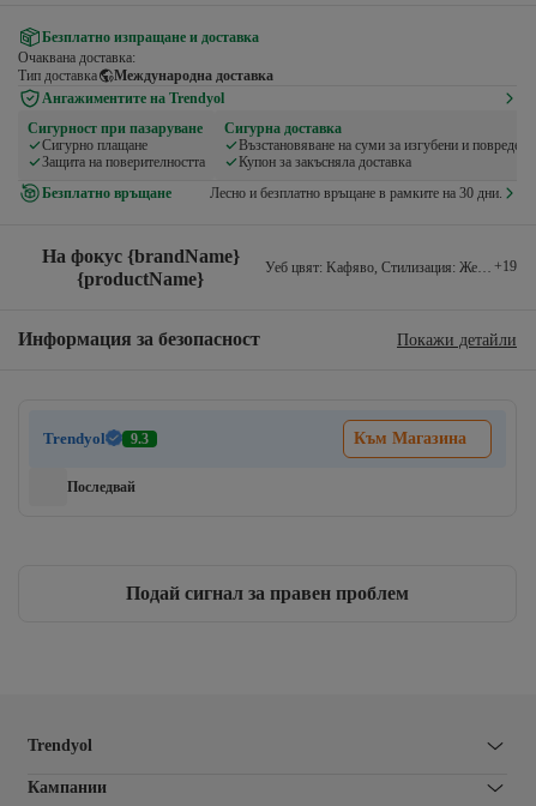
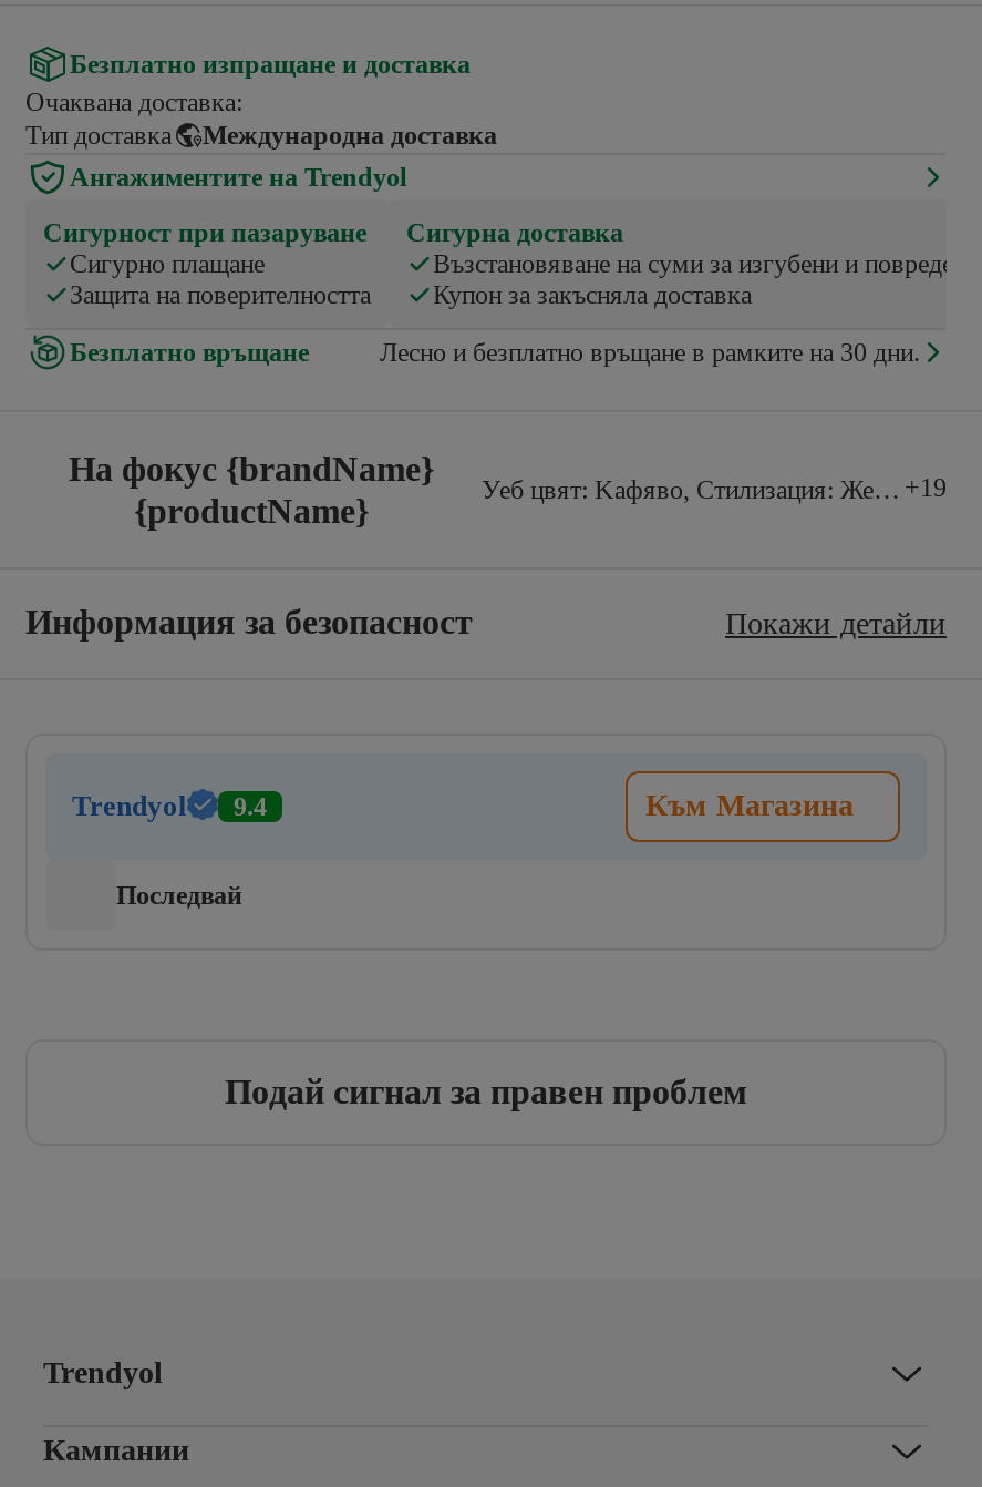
- Trendyol 9.3
+ Trendyol 9.4
